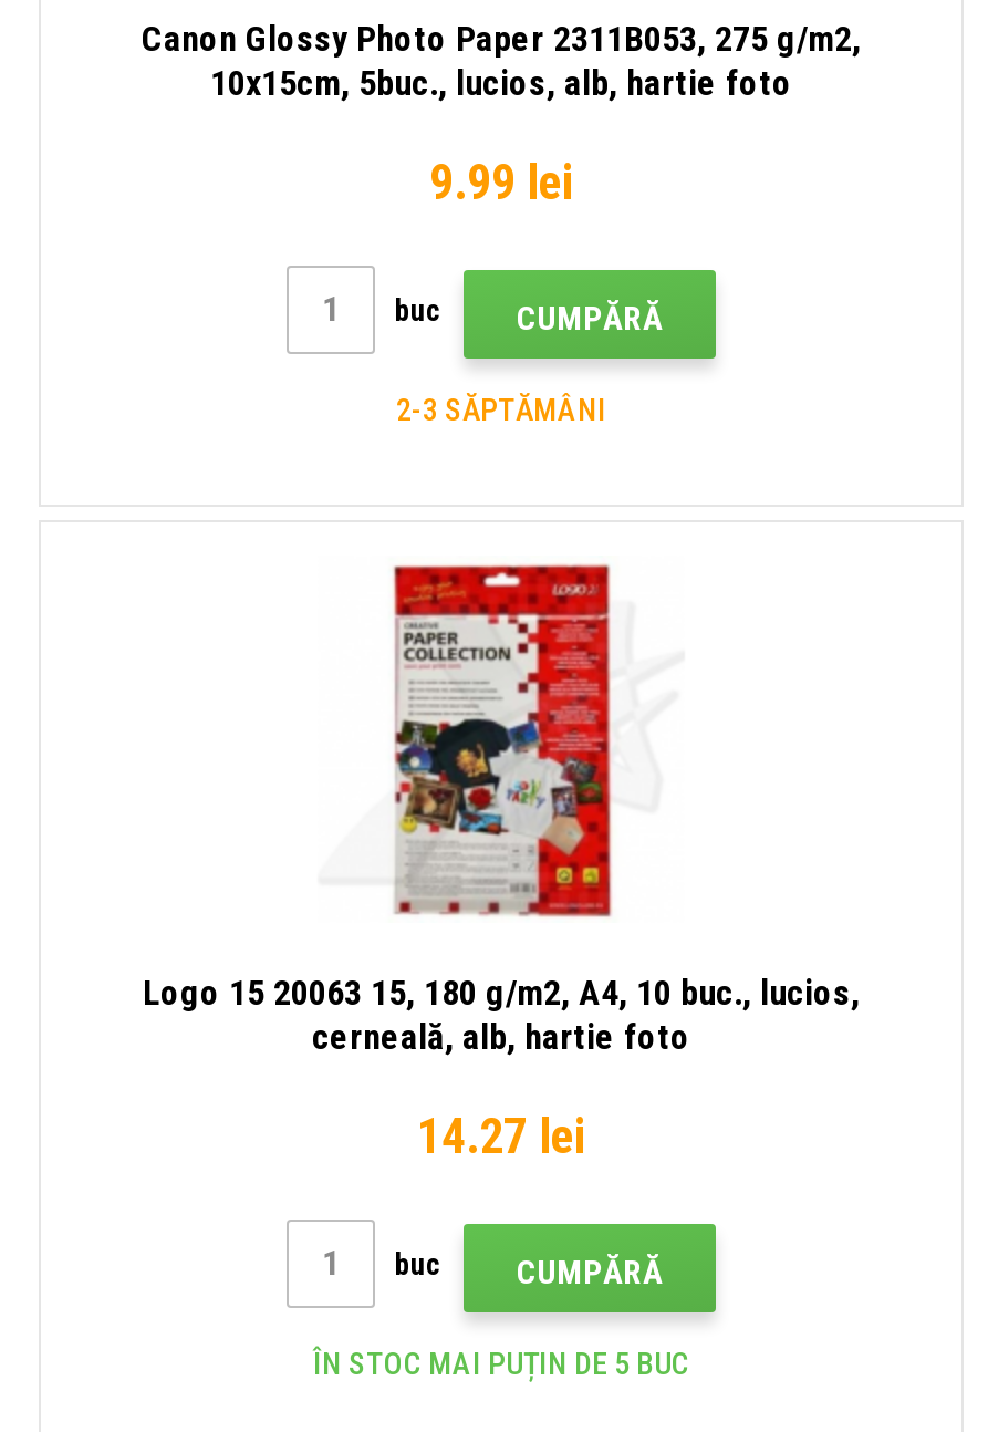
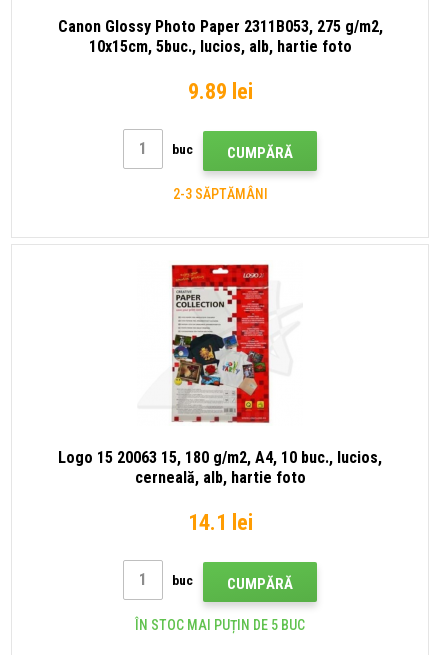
- 9.99 lei
+ 9.89 lei

- 14.27 lei
+ 14.1 lei
